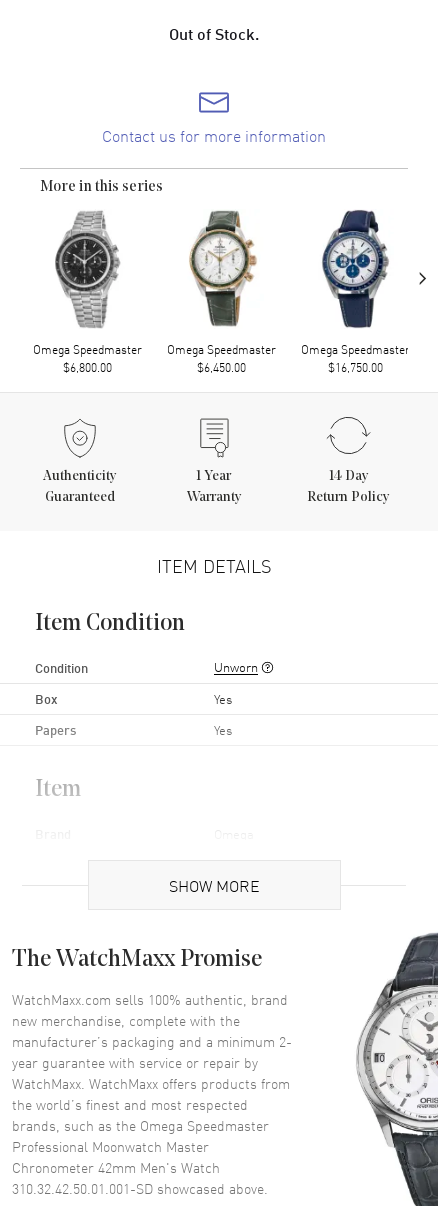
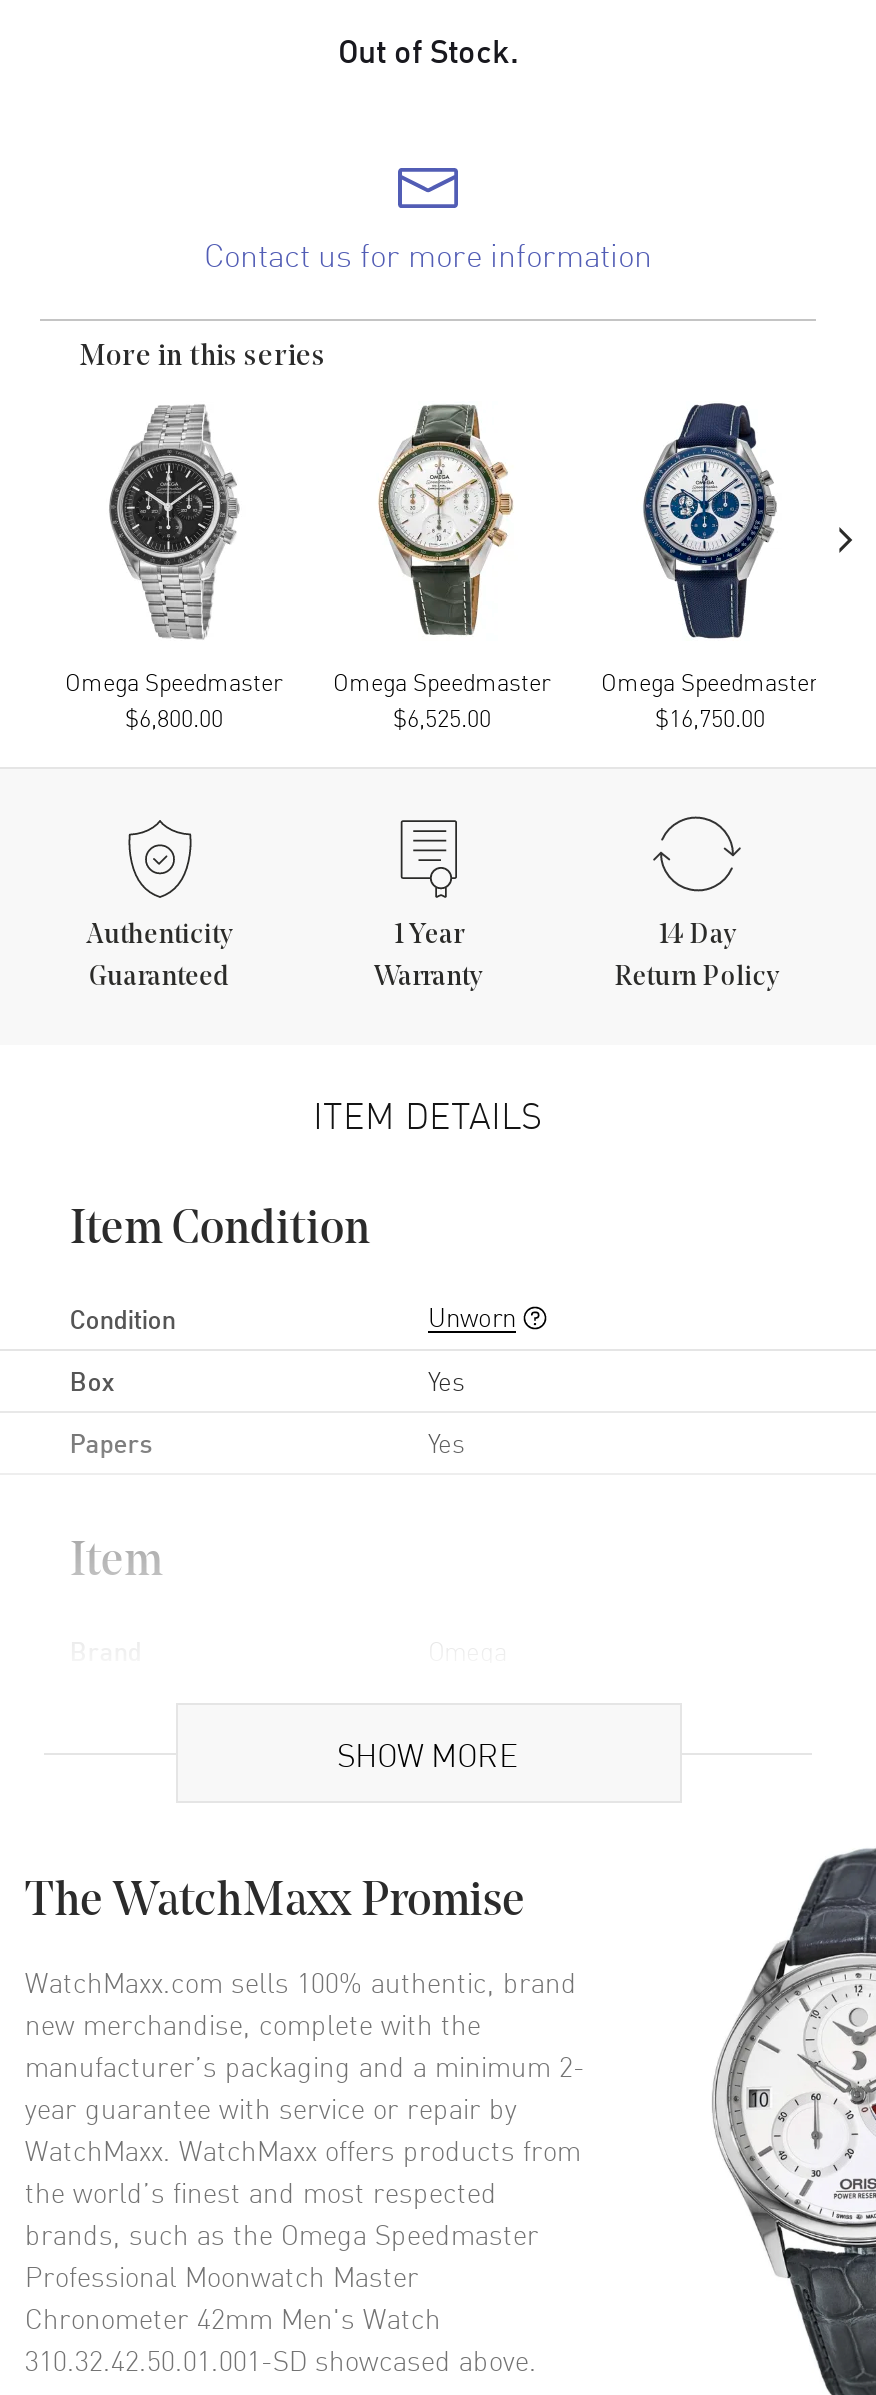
- $6,450.00
+ $6,525.00
